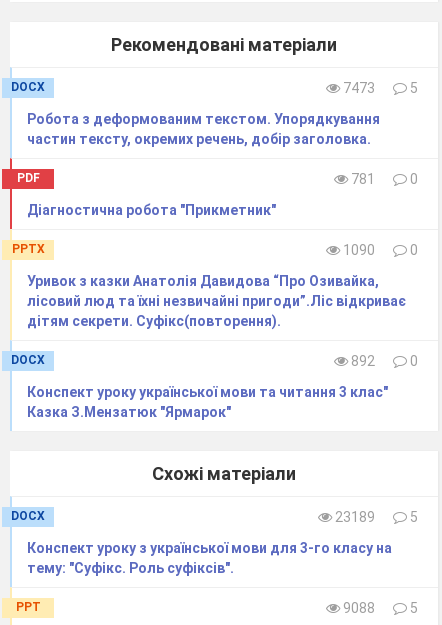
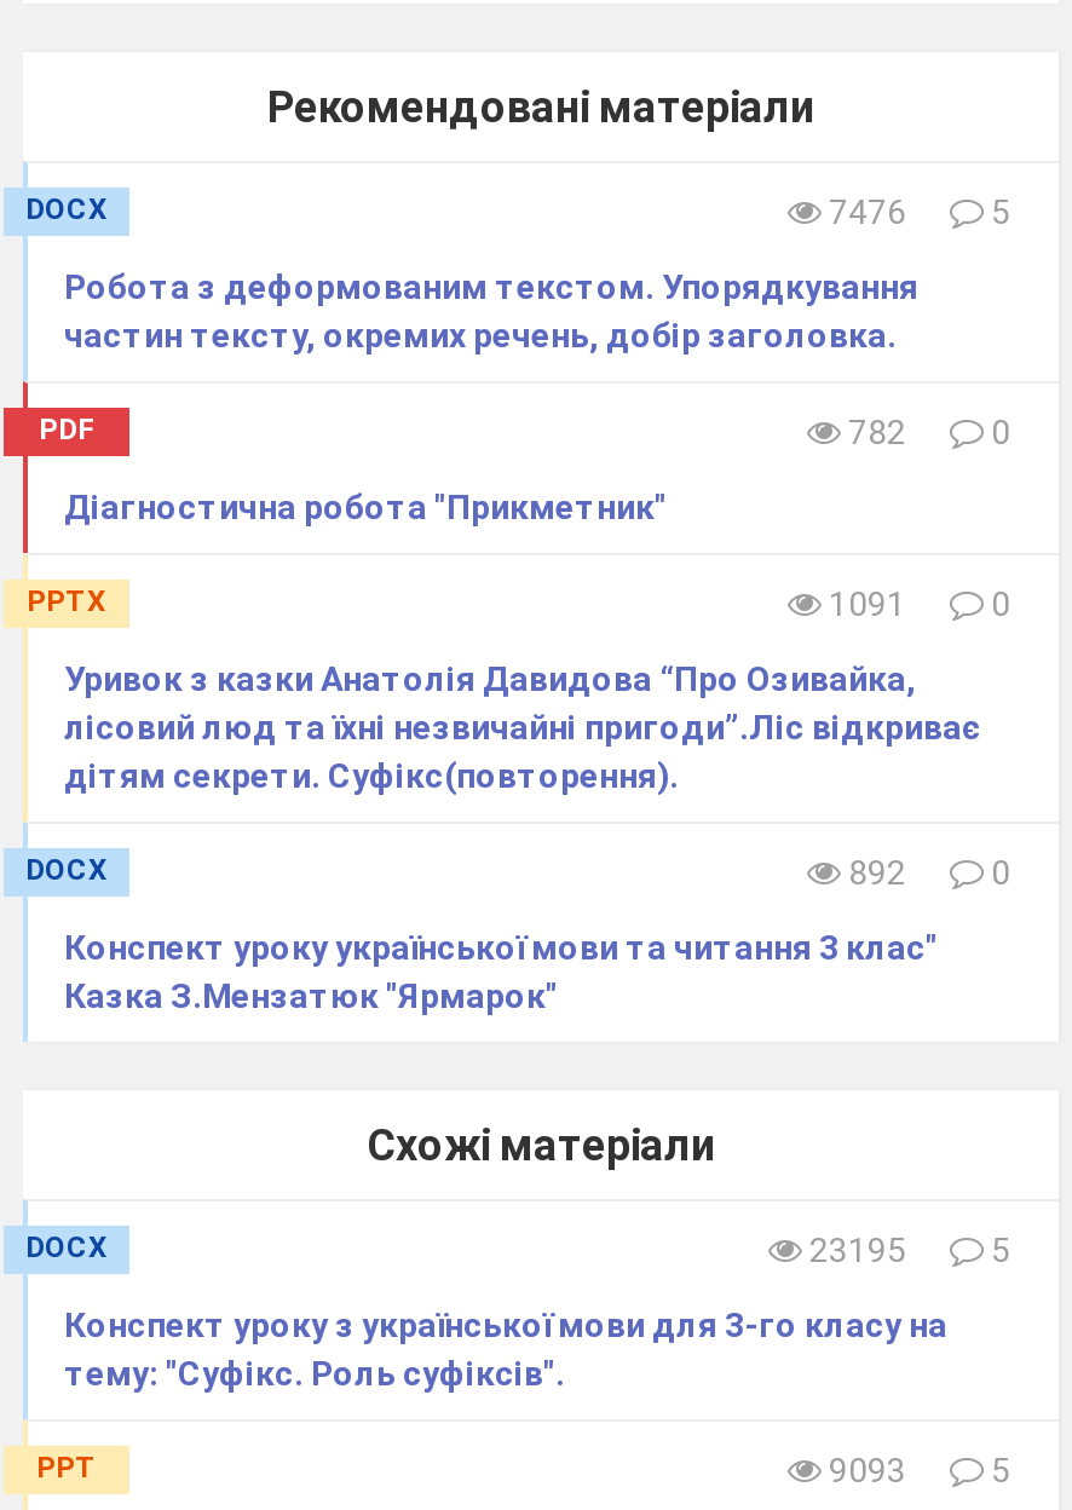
- 7473 5
+ 7476 5

- 781 0
+ 782 0

- 1090
+ 1091

- 23189 5
+ 23195 5

- 9088 5
+ 9093 5
